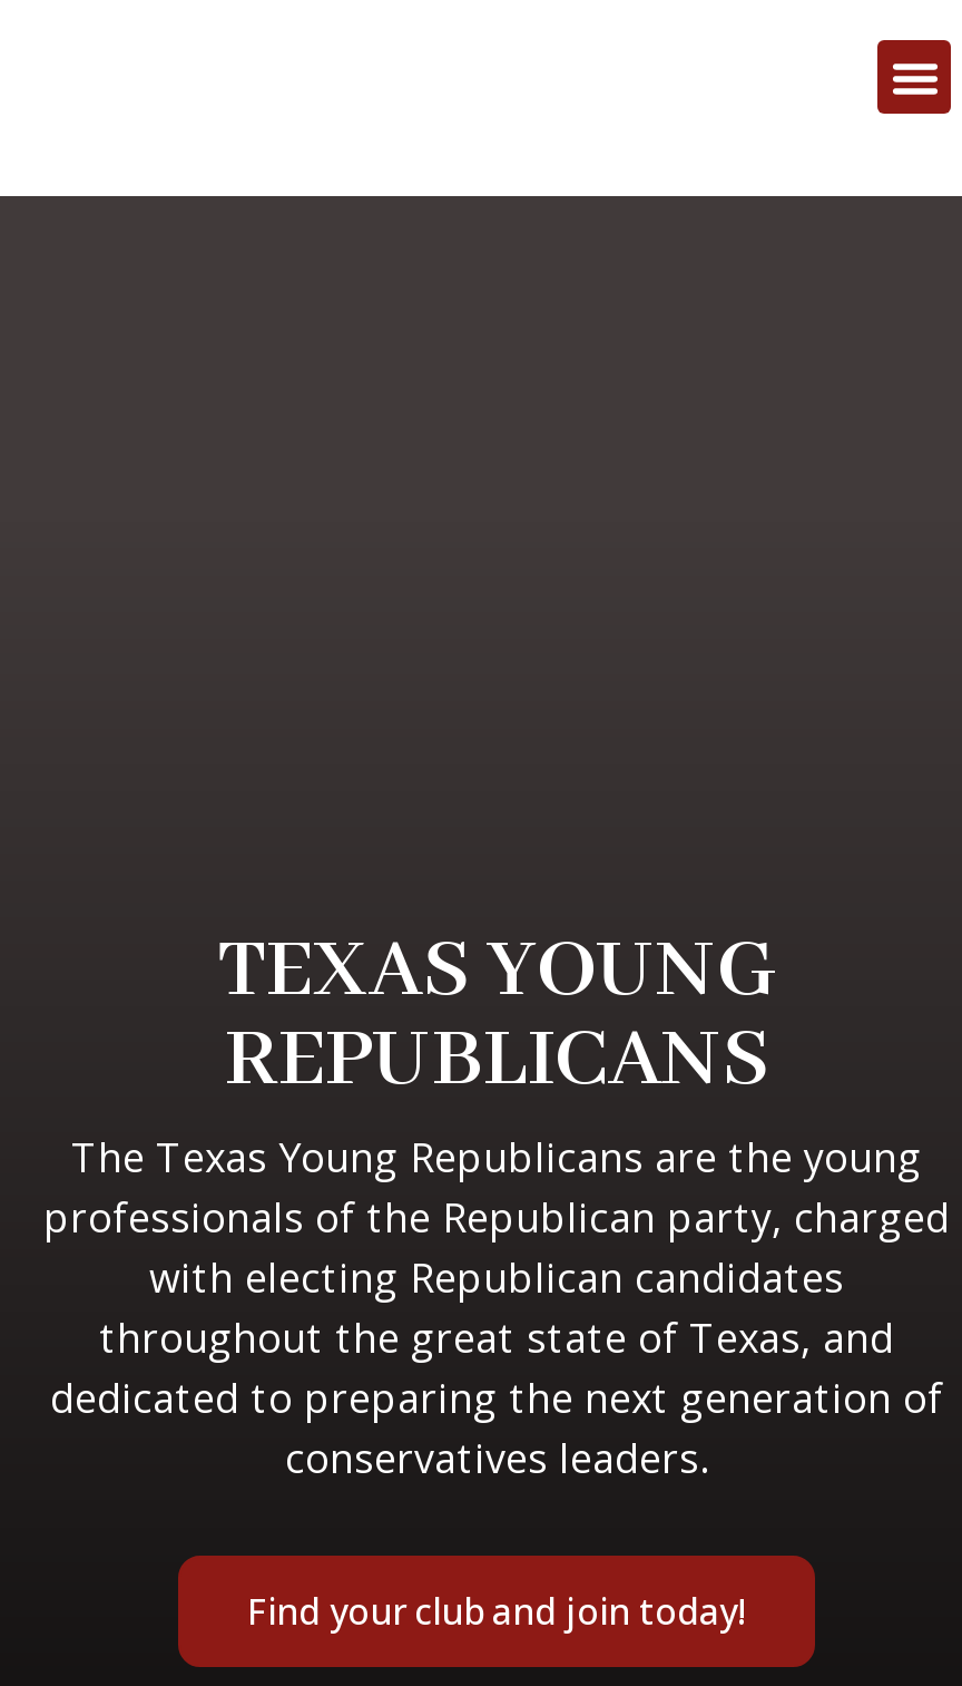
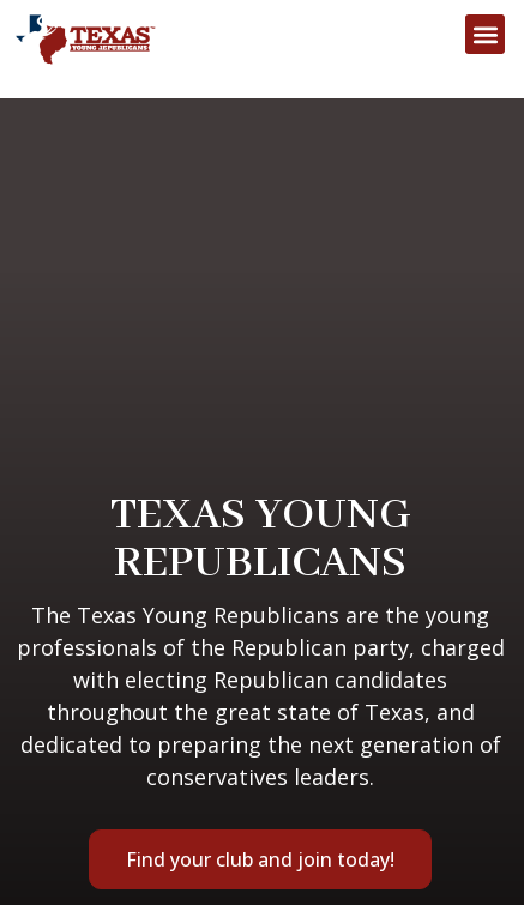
+ [image]
